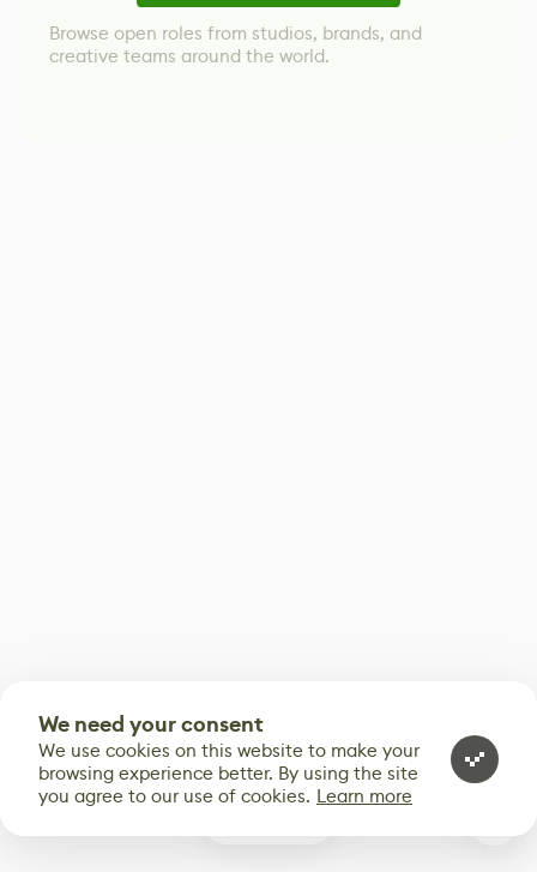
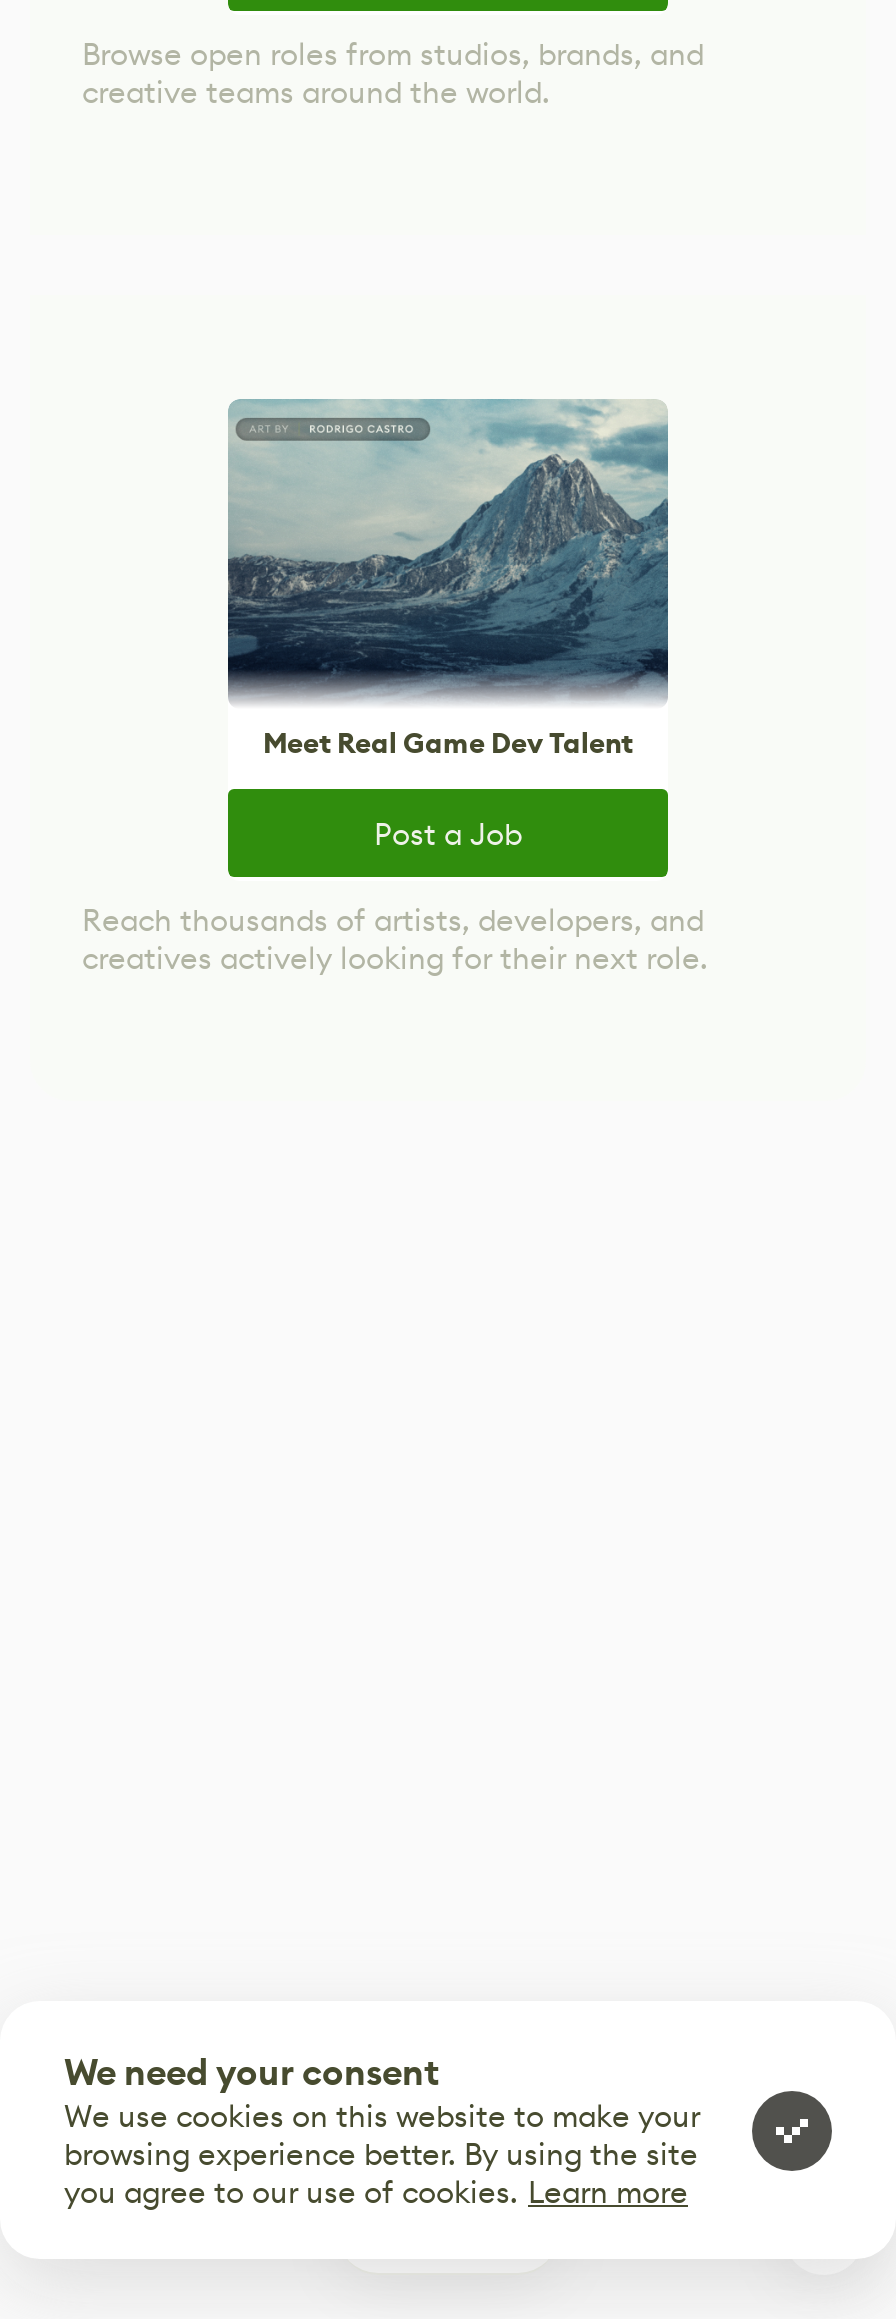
+ [image]
+ Meet Real Game Dev Talent
+ Post a Job
+ Reach thousands of artists, developers, and
+ creatives actively looking for their next role.
